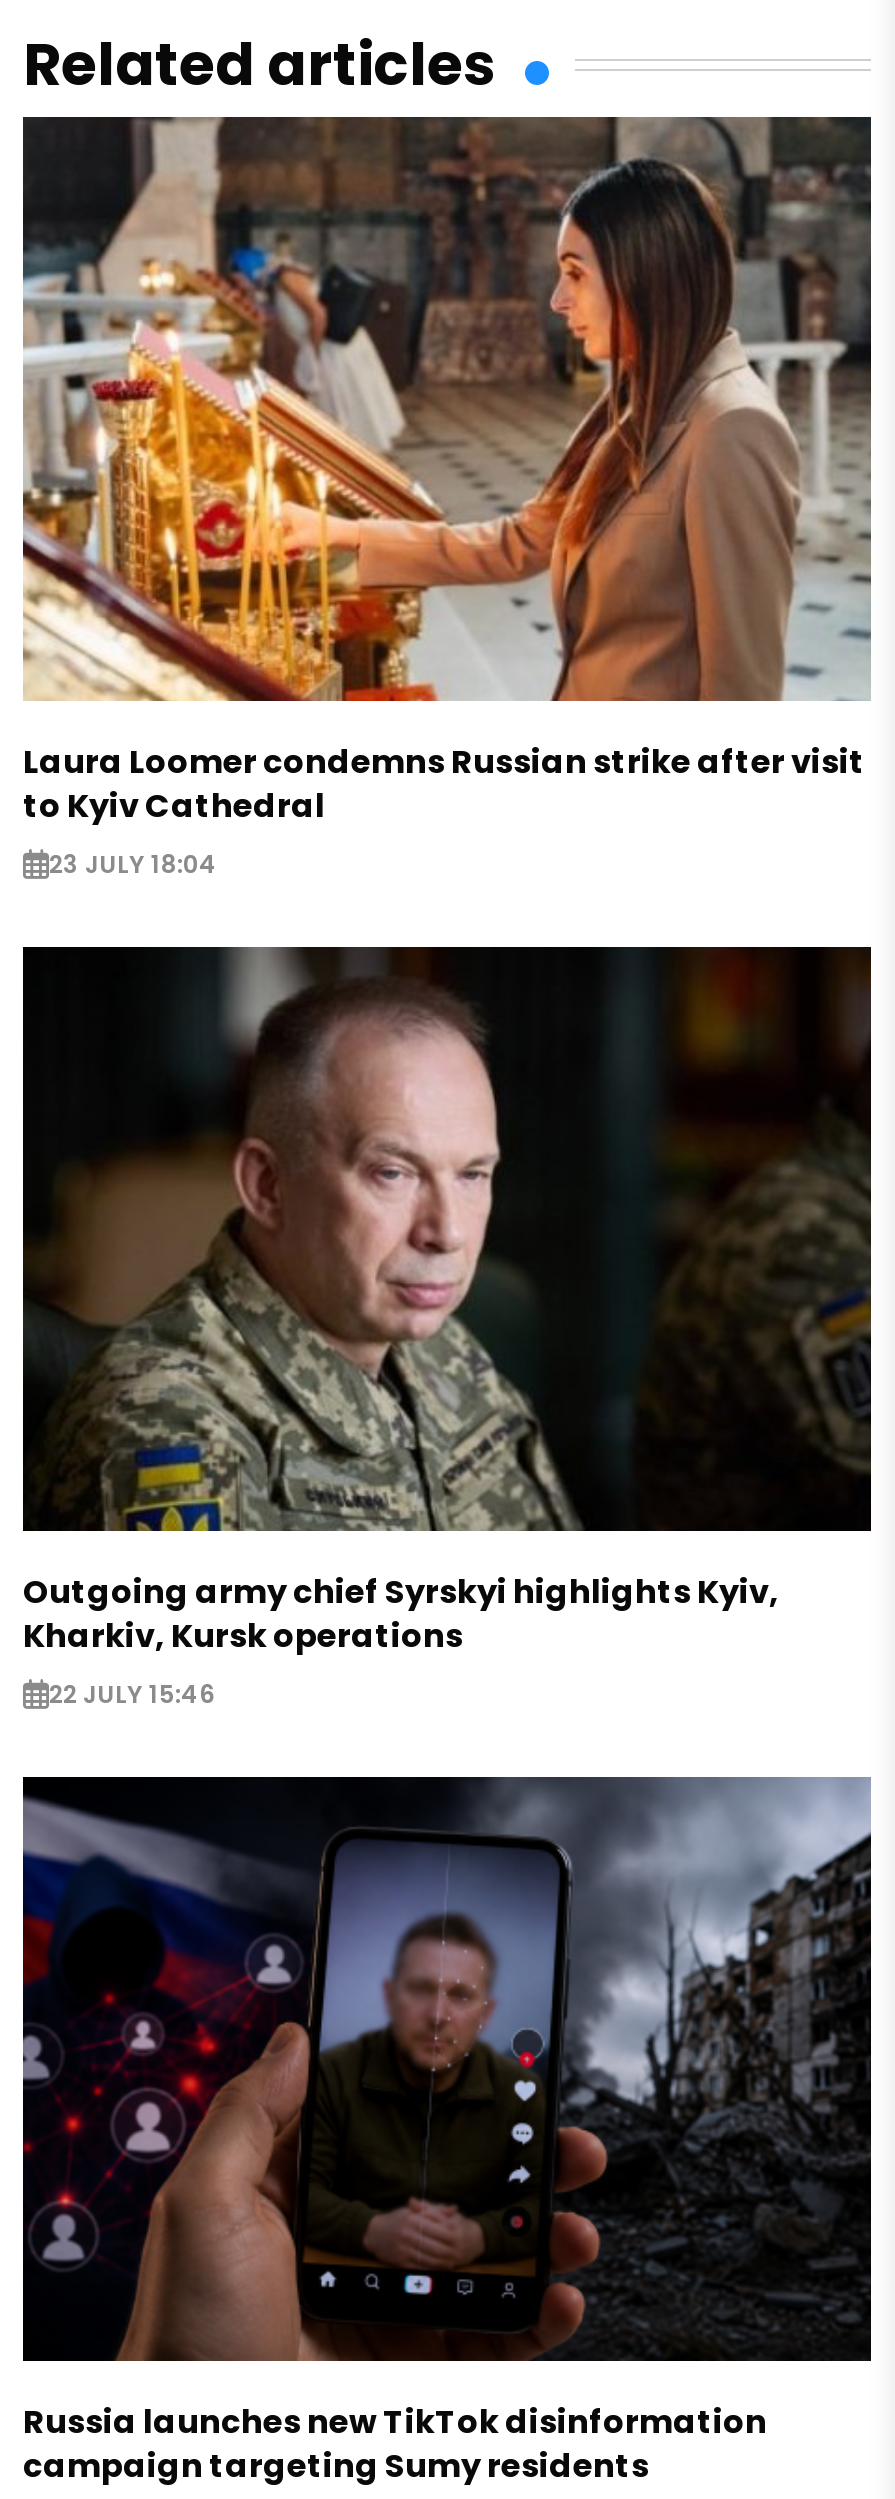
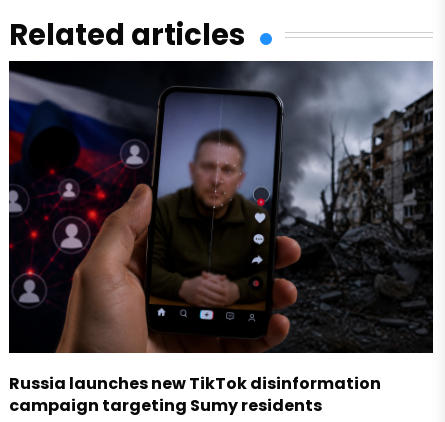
- [image]
- Laura Loomer condemns Russian strike after visit
- to Kyiv Cathedral
- 23 JULY 18:04

- [image]
- Outgoing army chief Syrskyi highlights Kyiv,
- Kharkiv, Kursk operations
- 22 JULY 15:46
